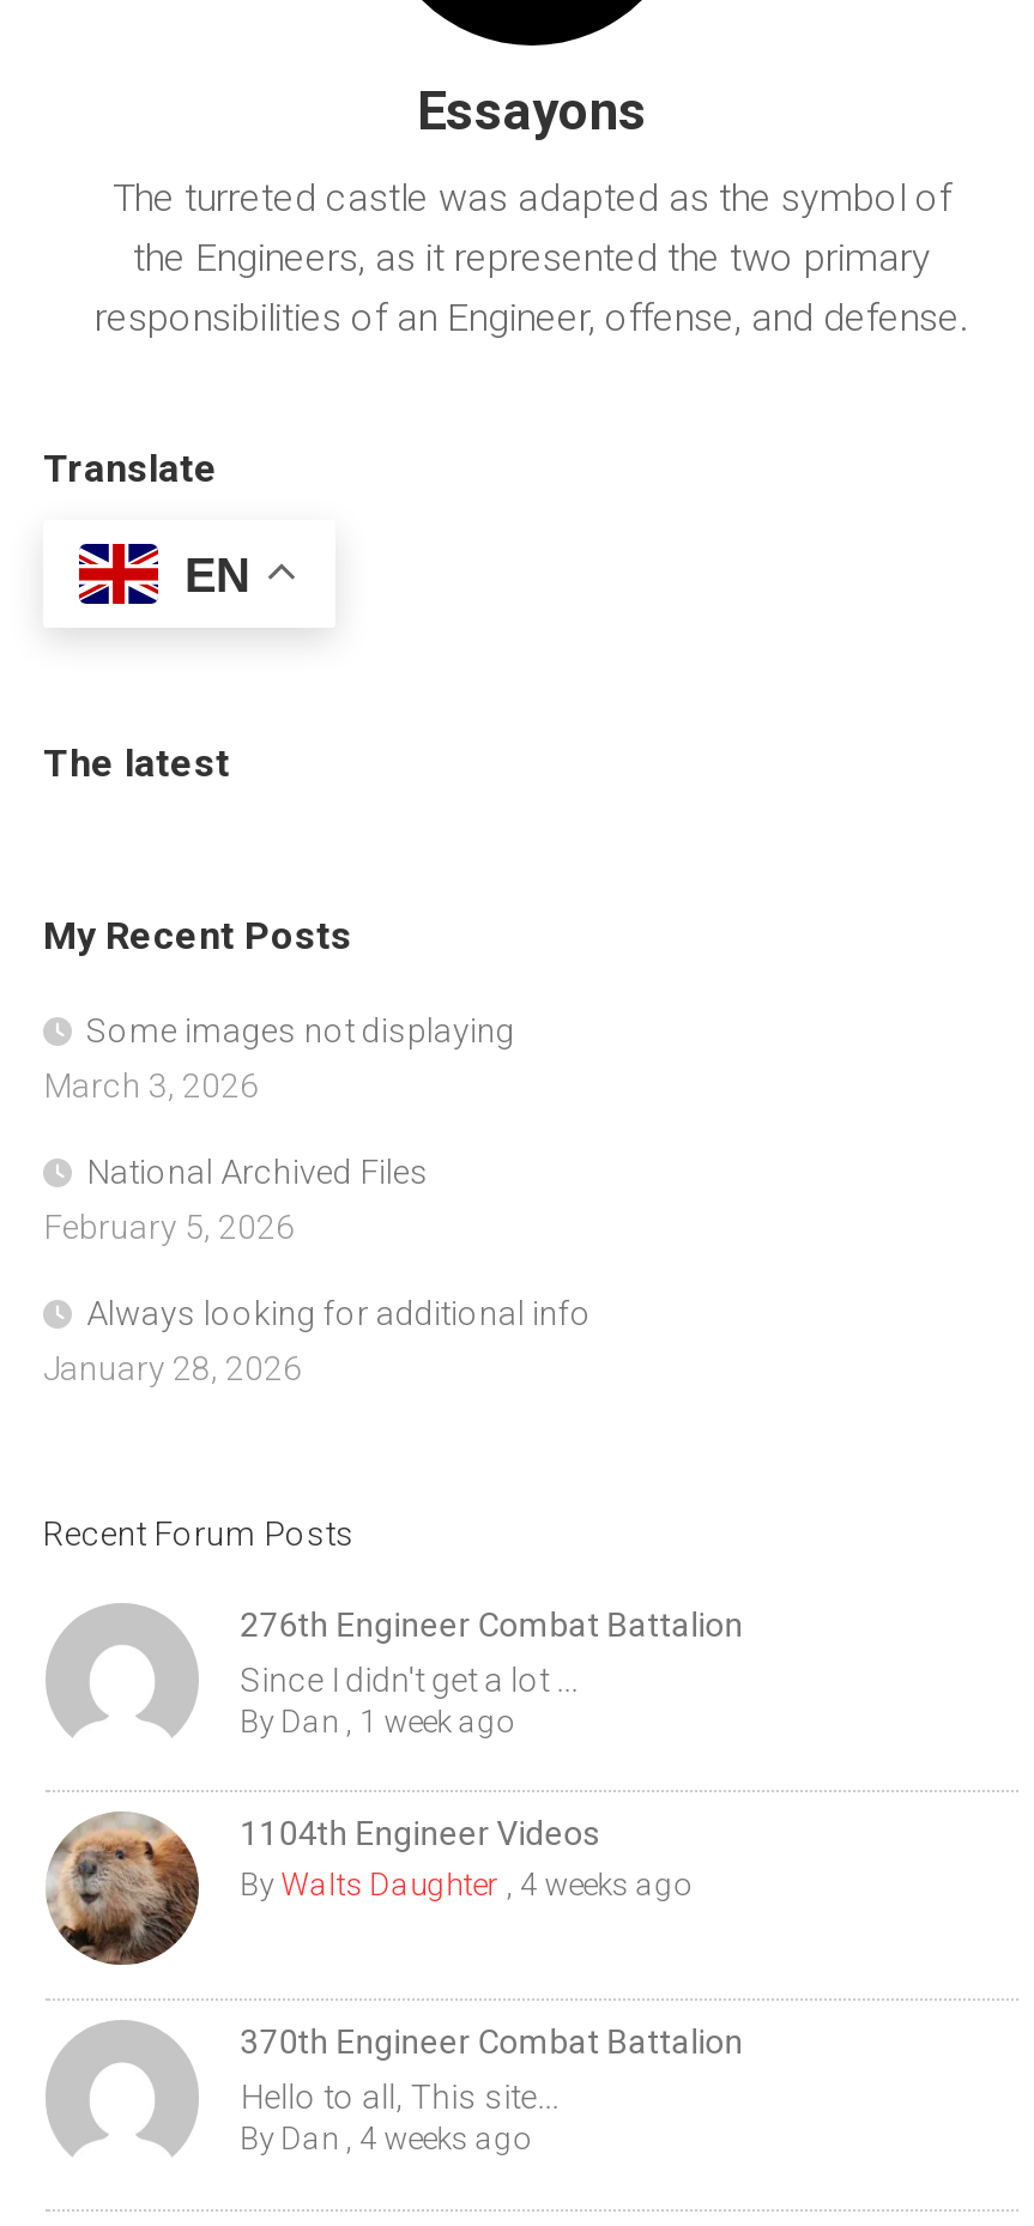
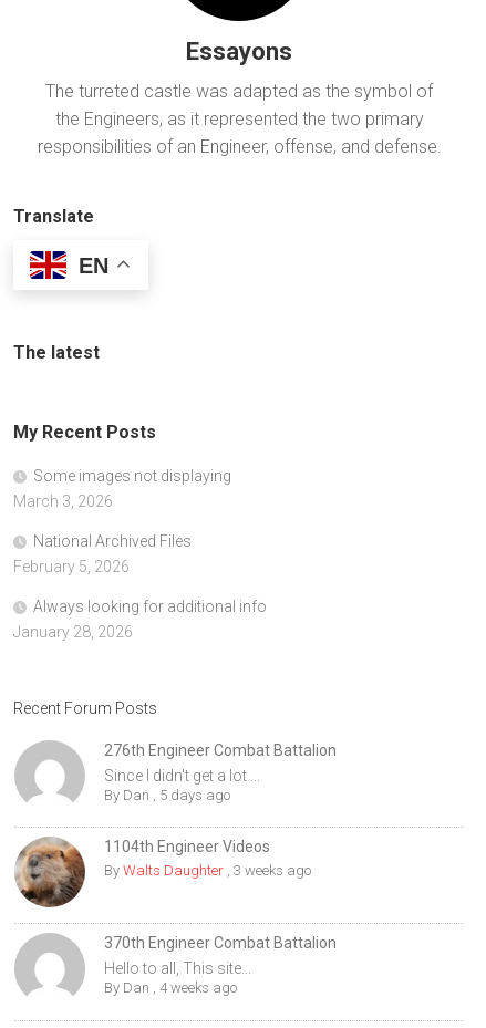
- By Dan, 1 week ago
+ By Dan, 5 days ago

- By Walts Daughter, 4 weeks ago
+ By Walts Daughter, 3 weeks ago
